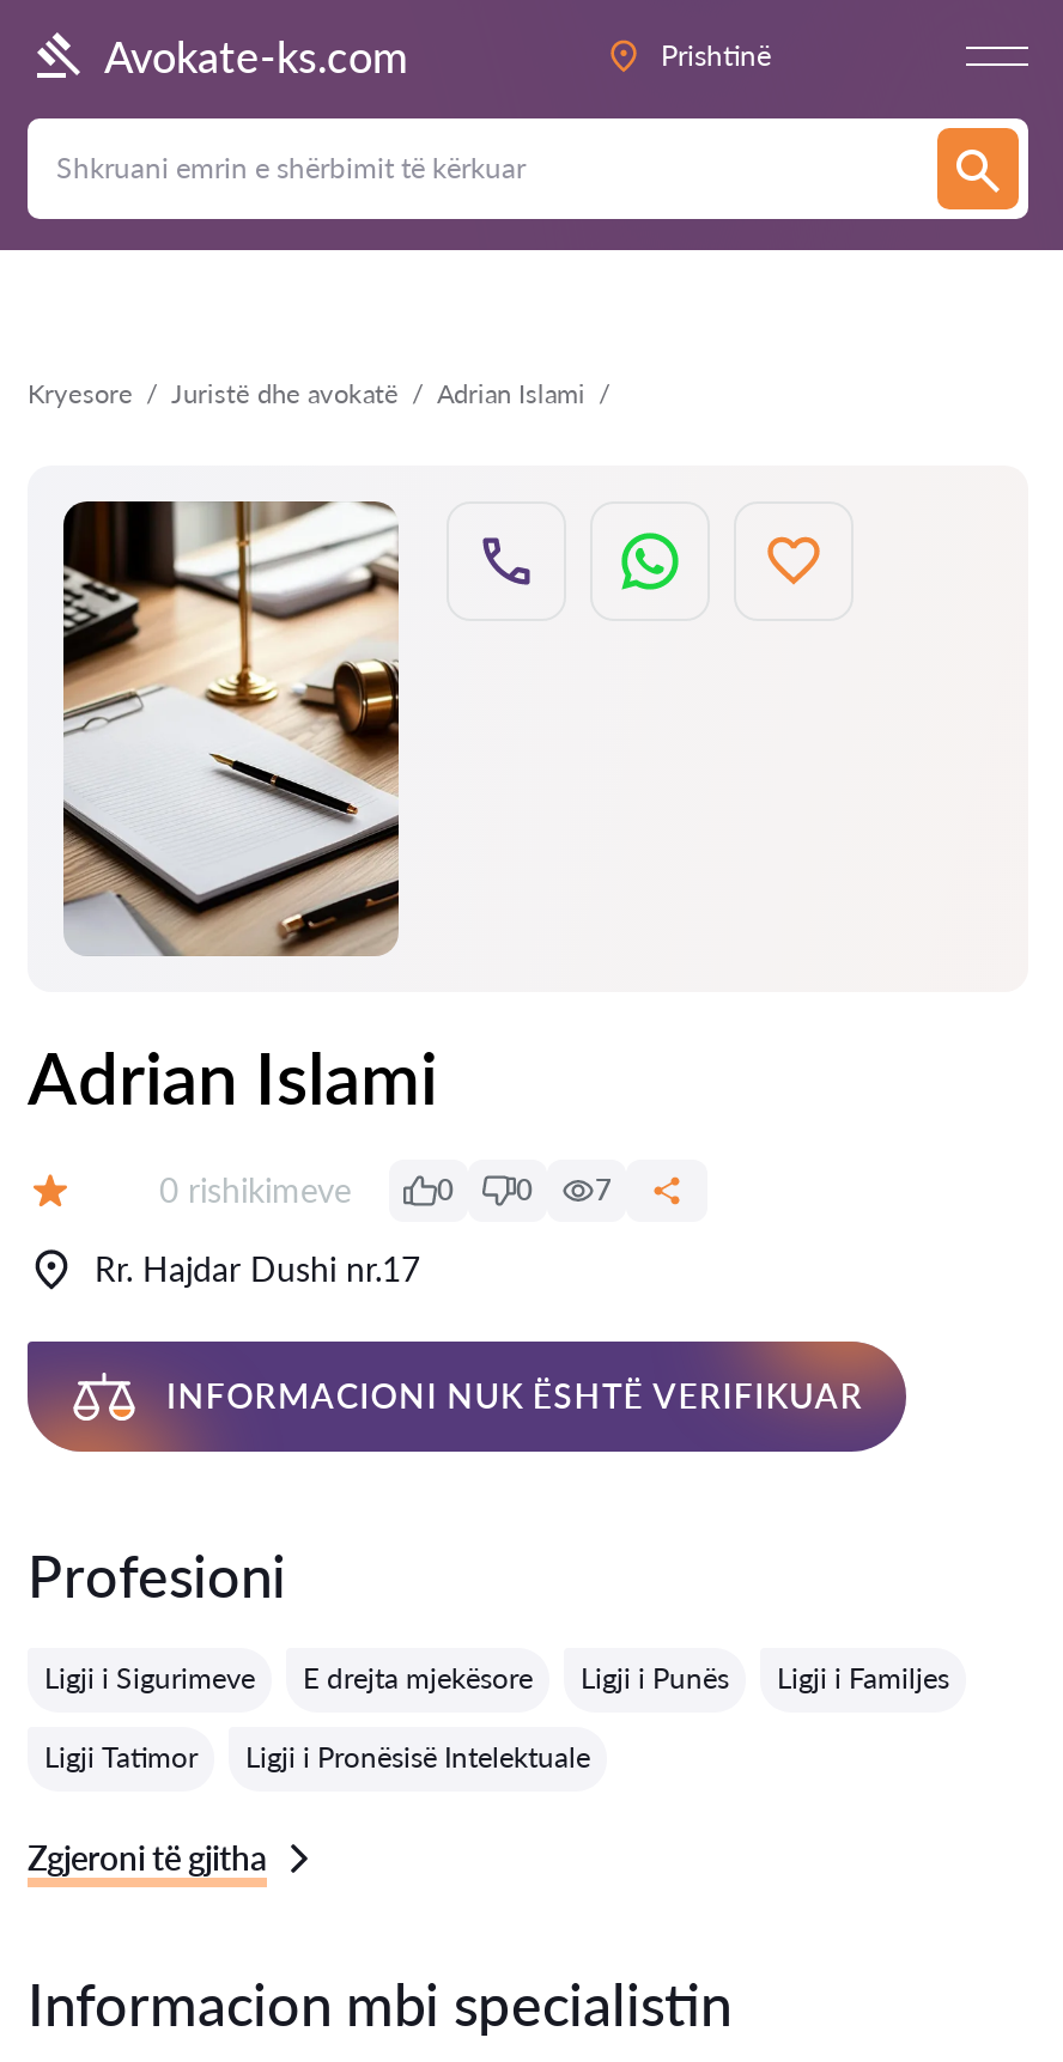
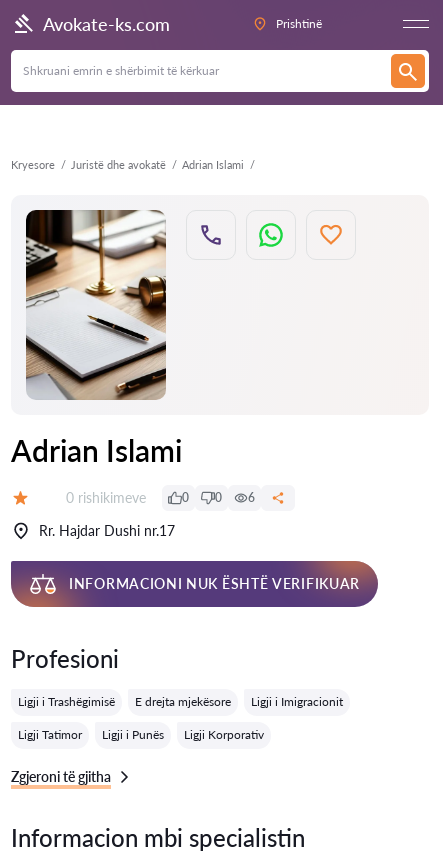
- 7
+ 6

- Ligji i Sigurimeve
+ Ligji i Trashëgimisë

- Ligji i Punës
- Ligji i Familjes
+ Ligji i Imigracionit

- Ligji i Pronësisë Intelektuale
+ Ligji i Punës
+ Ligji Korporativ
